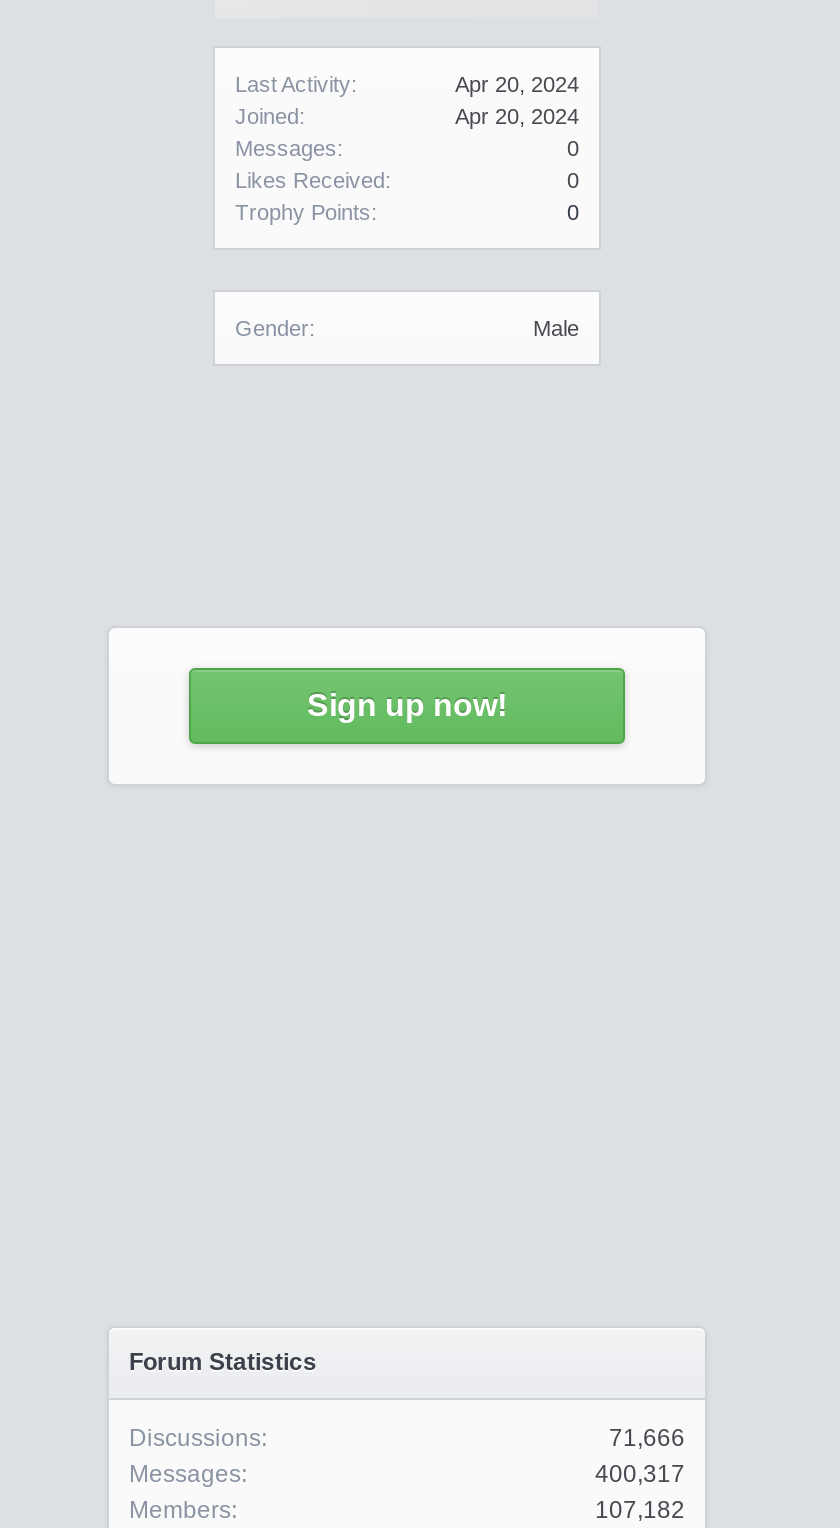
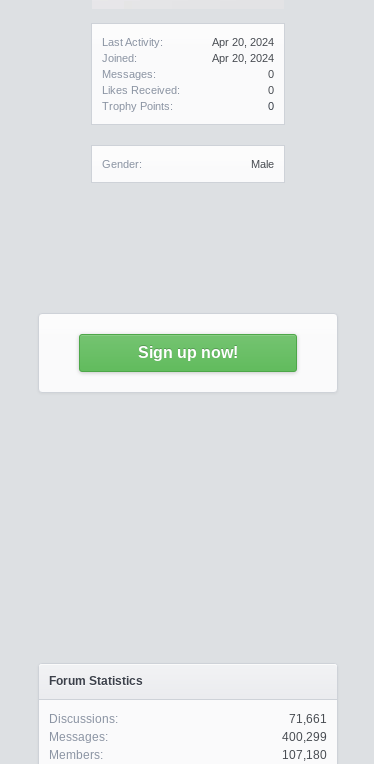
- 71,666
+ 71,661

- 400,317
+ 400,299

- 107,182
+ 107,180
